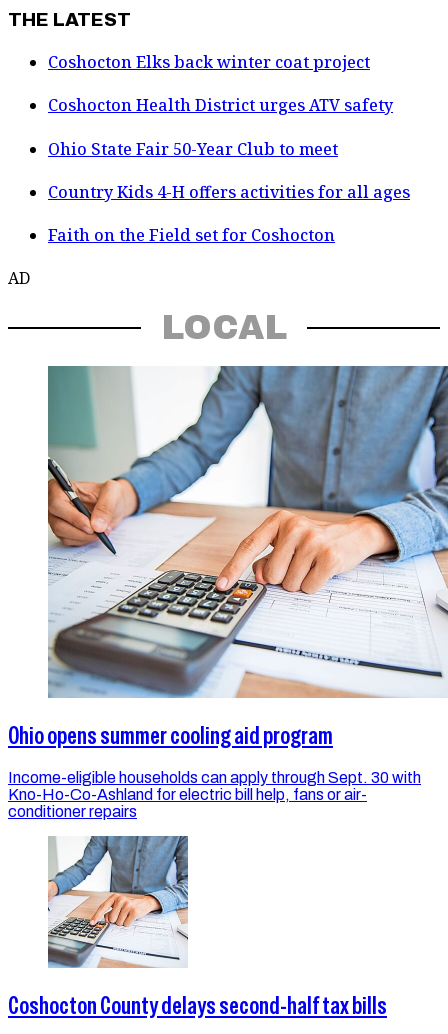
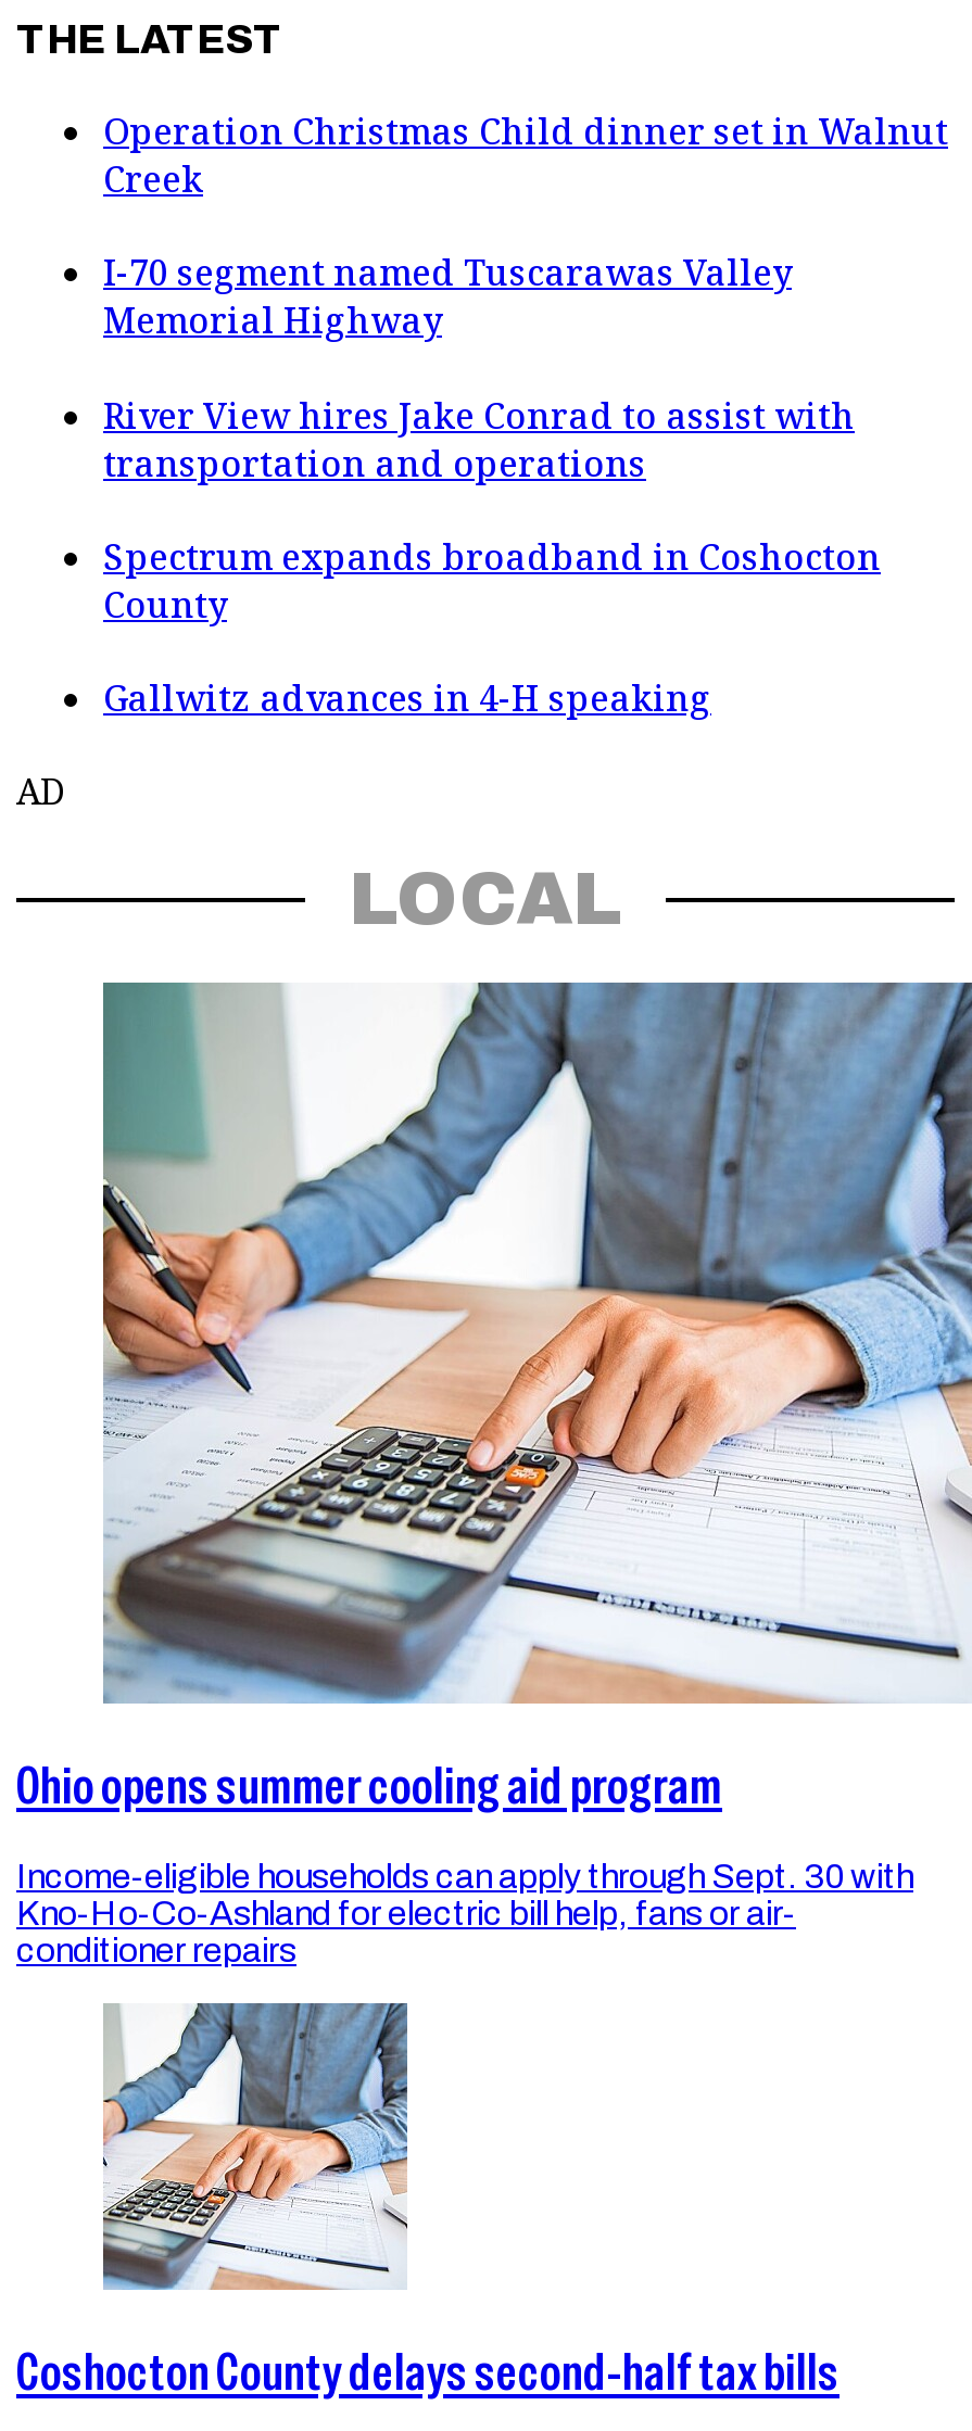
- Coshocton Elks back winter coat project
+ Operation Christmas Child dinner set in Walnut
+ Creek

- Coshocton Health District urges ATV safety
+ I-70 segment named Tuscarawas Valley
+ Memorial Highway

- Ohio State Fair 50-Year Club to meet
+ River View hires Jake Conrad to assist with
+ transportation and operations

- Country Kids 4-H offers activities for all ages
+ Spectrum expands broadband in Coshocton
+ County

- Faith on the Field set for Coshocton
+ Gallwitz advances in 4-H speaking
